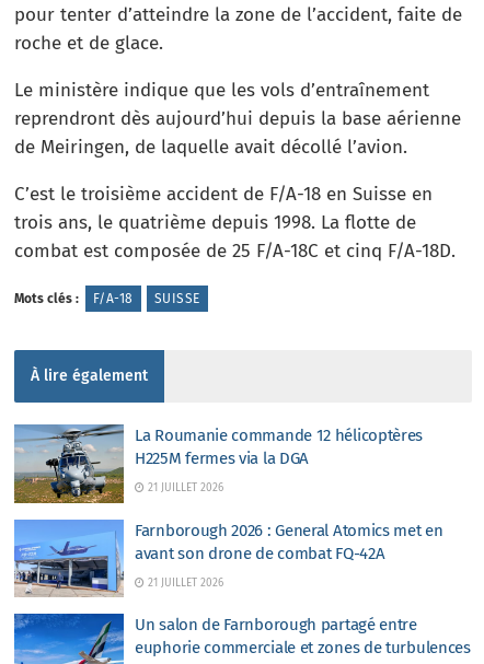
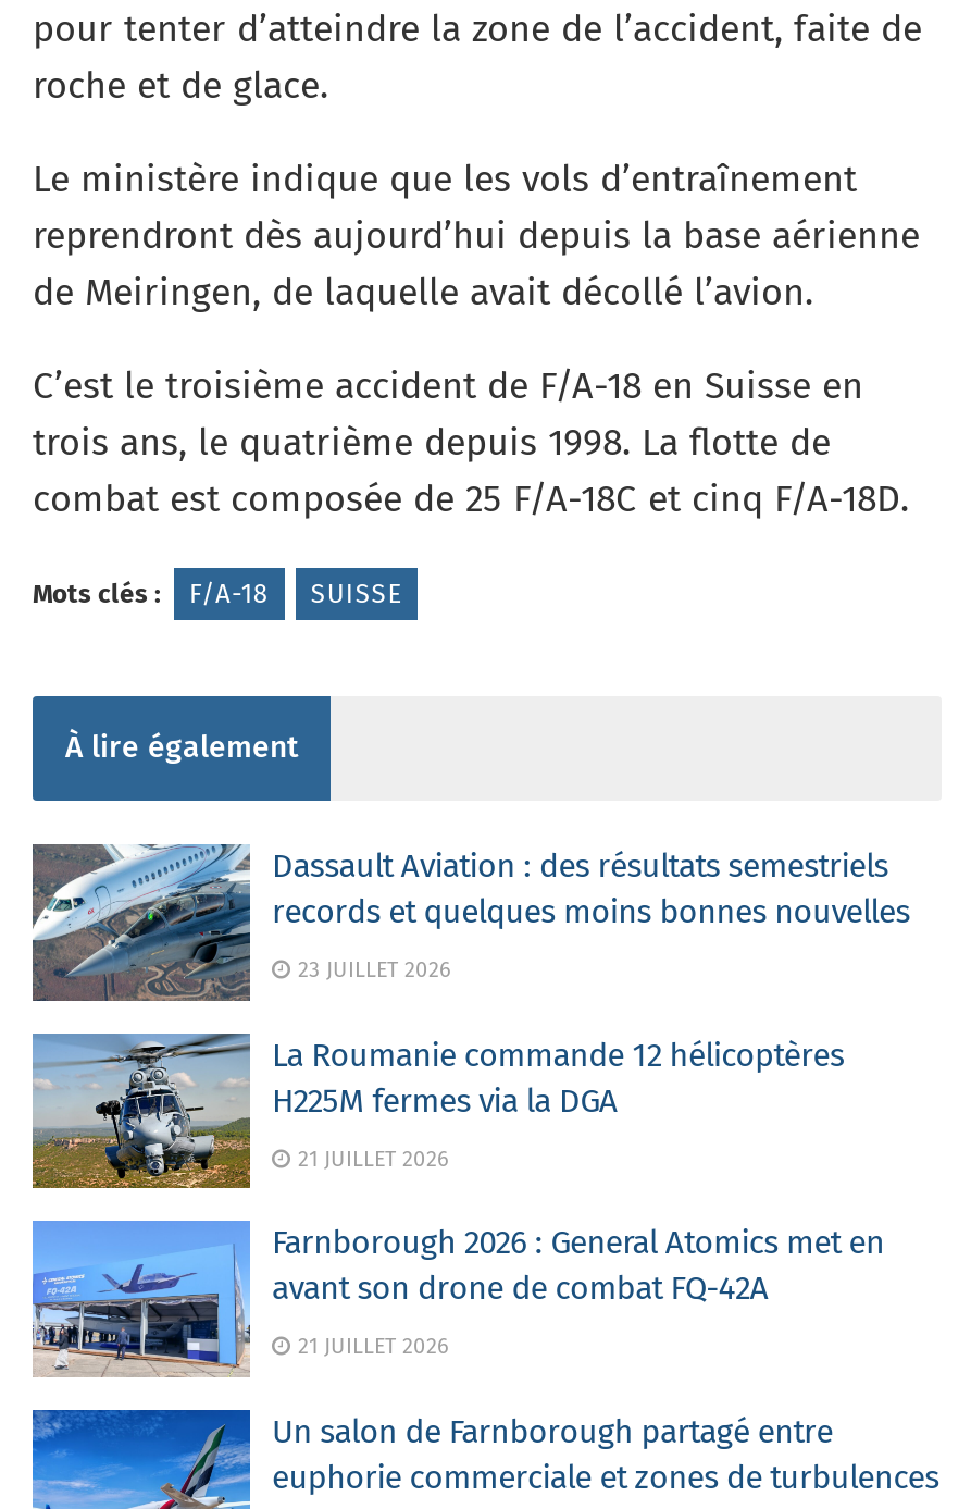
+ [image]
+ Dassault Aviation : des résultats semestriels
+ records et quelques moins bonnes nouvelles
+ 23 JUILLET 2026
